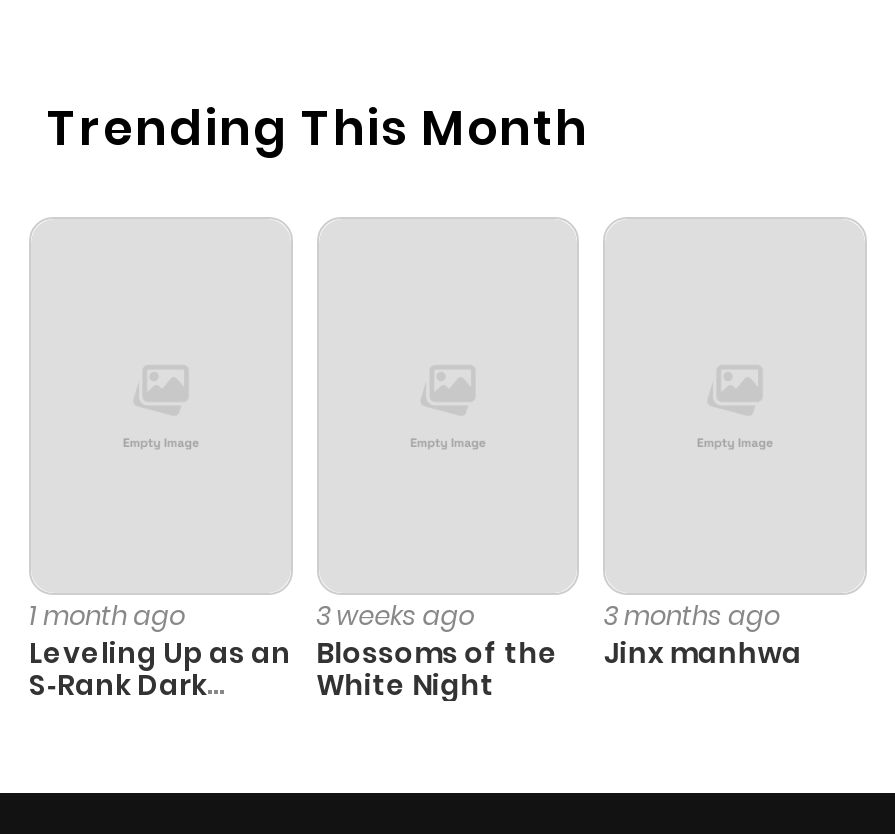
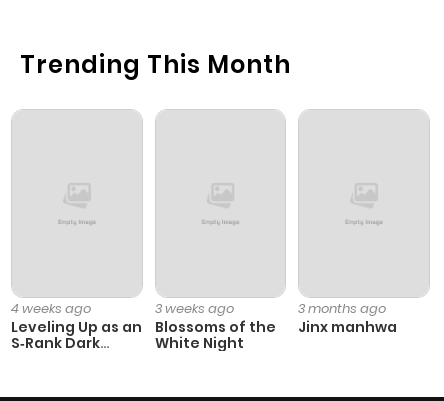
- 1 month ago
+ 4 weeks ago
